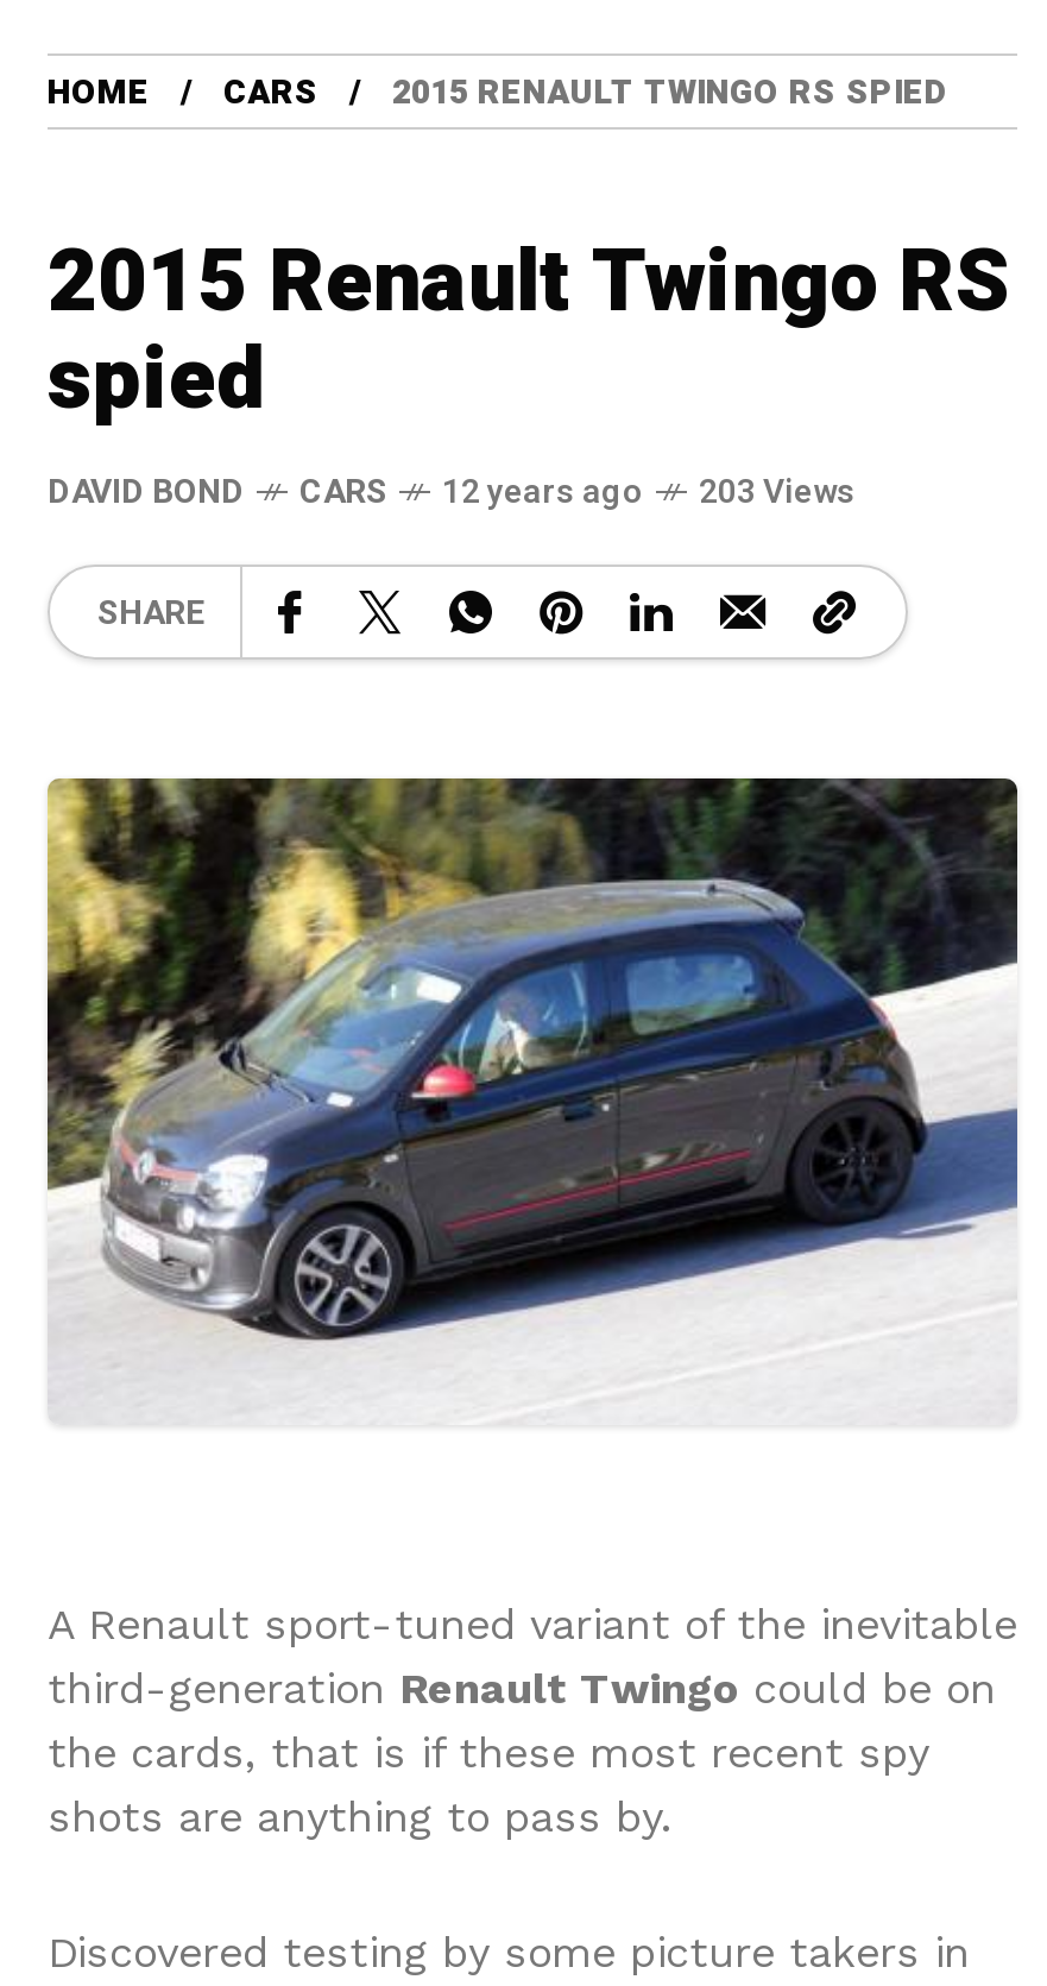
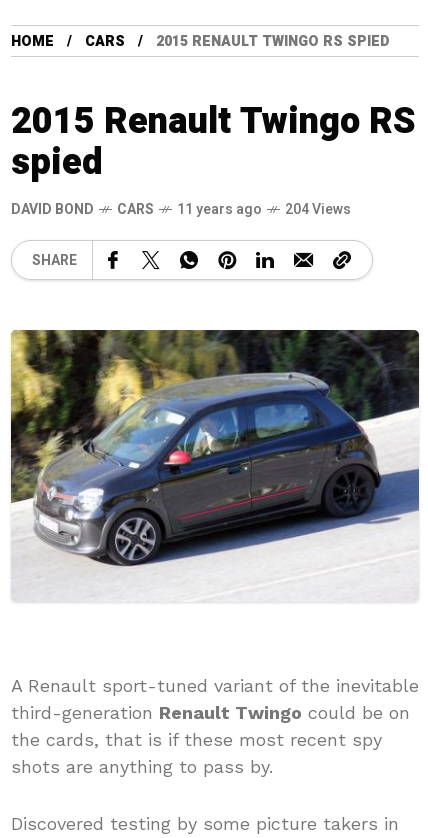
- 12 years ago
+ 11 years ago

- 203 Views
+ 204 Views
